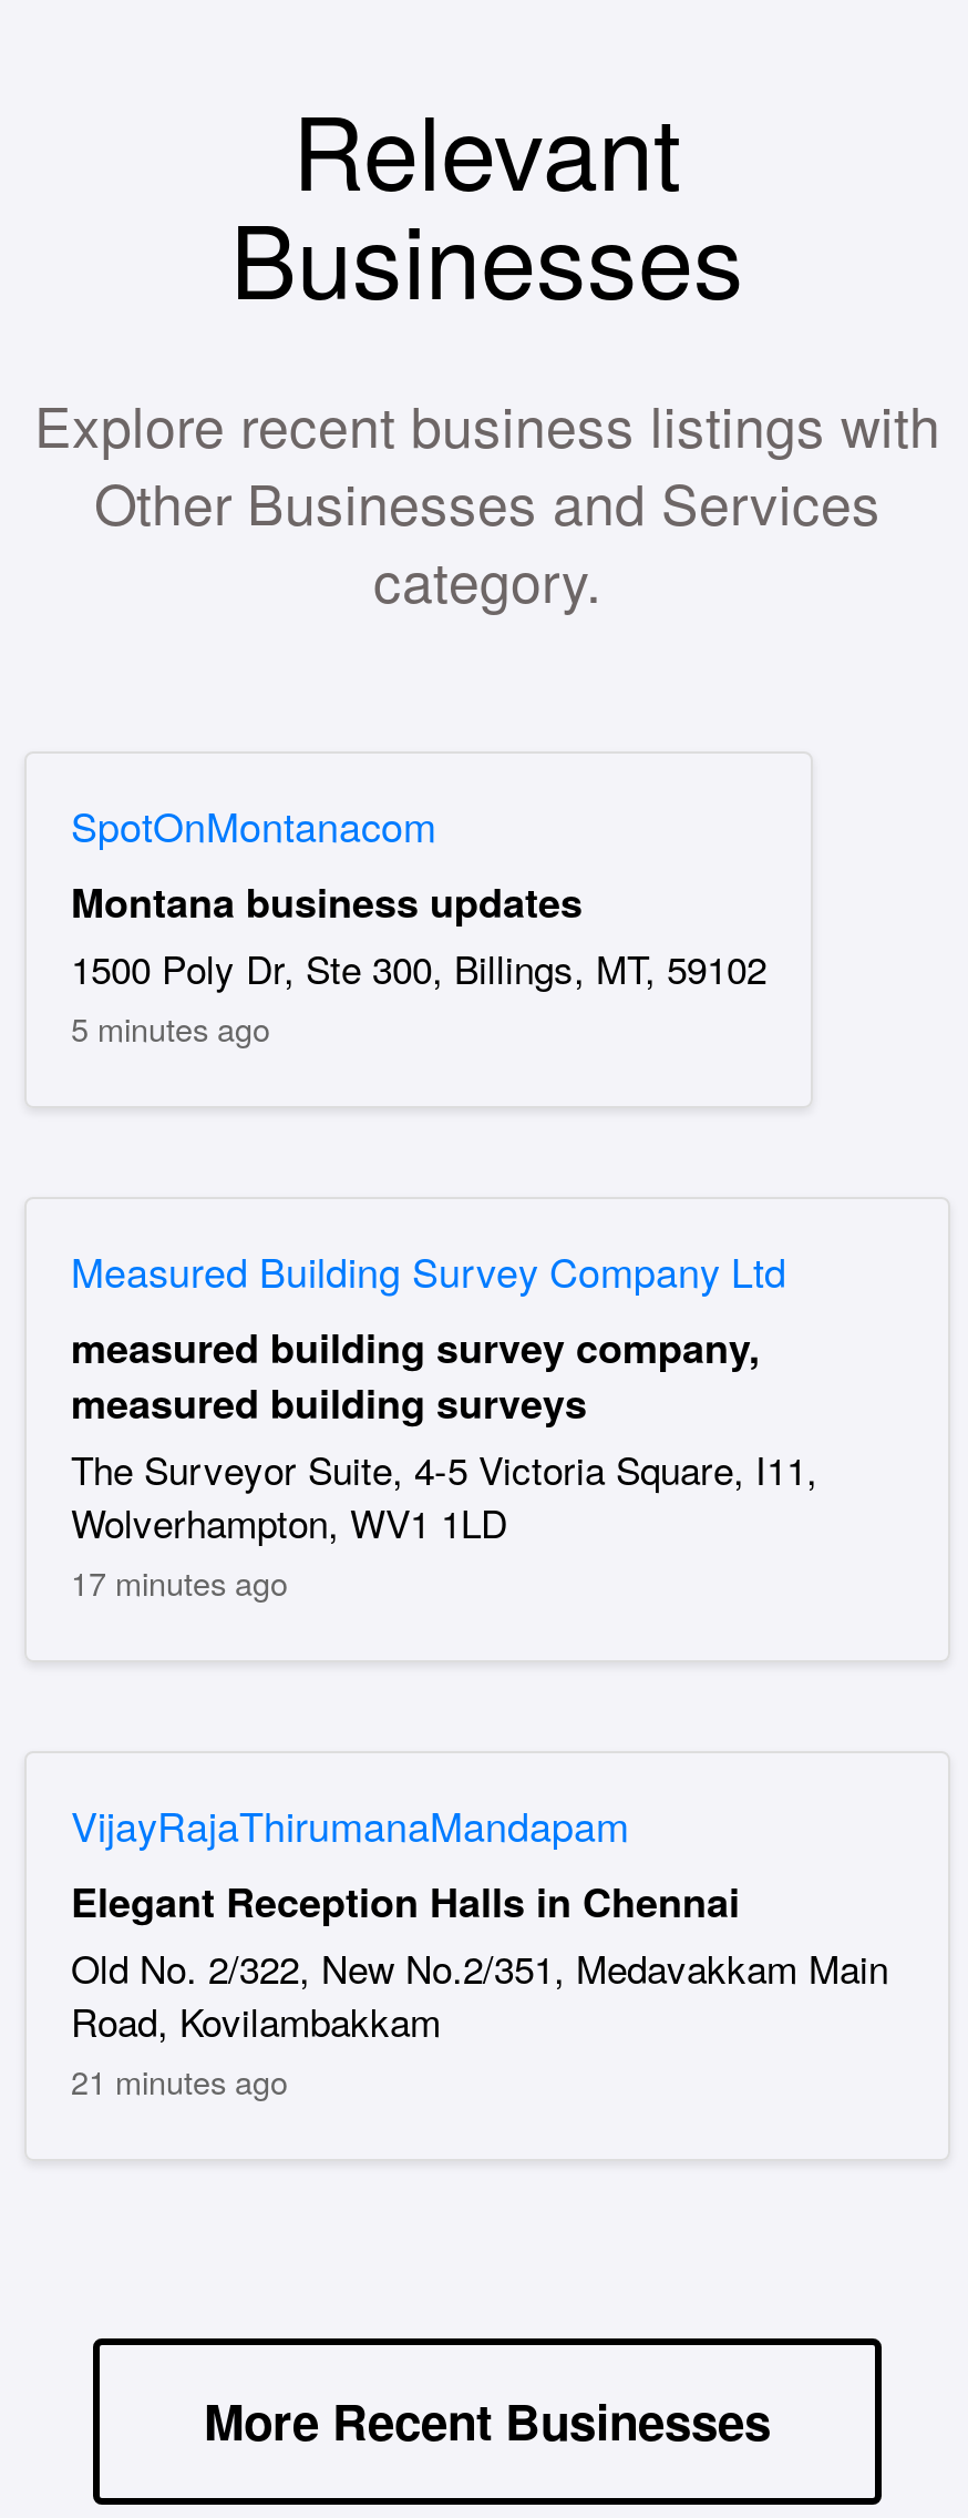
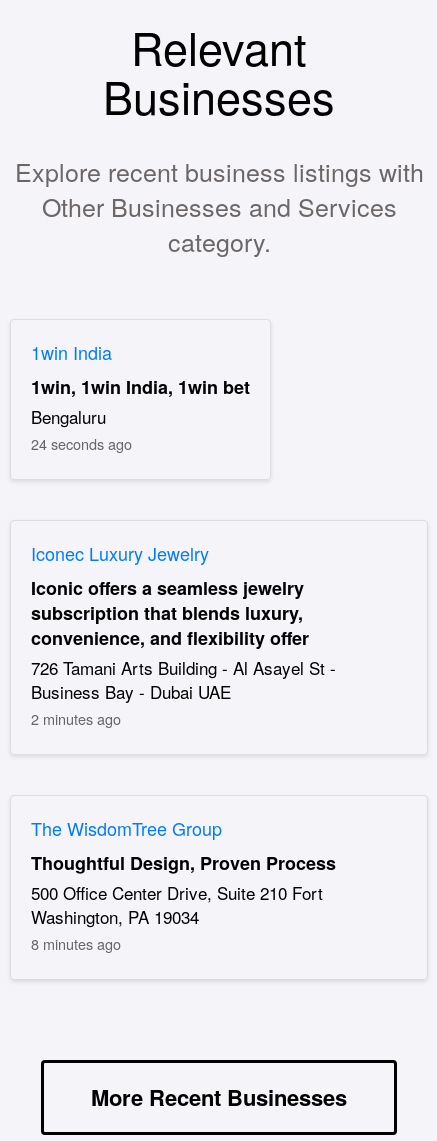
- SpotOnMontanacom
- Montana business updates
- 1500 Poly Dr, Ste 300, Billings, MT, 59102
- 5 minutes ago
+ 1win India
+ 1win, 1win India, 1win bet
+ Bengaluru
+ 24 seconds ago

- Measured Building Survey Company Ltd
- measured building survey company,
- measured building surveys
- The Surveyor Suite, 4-5 Victoria Square, I11,
- Wolverhampton, WV1 1LD
- 17 minutes ago
+ Iconec Luxury Jewelry
+ Iconic offers a seamless jewelry
+ subscription that blends luxury,
+ convenience, and flexibility offer
+ 726 Tamani Arts Building - Al Asayel St -
+ Business Bay - Dubai UAE
+ 2 minutes ago

- VijayRajaThirumanaMandapam
- Elegant Reception Halls in Chennai
- Old No. 2/322, New No.2/351, Medavakkam Main
- Road, Kovilambakkam
- 21 minutes ago
+ The WisdomTree Group
+ Thoughtful Design, Proven Process
+ 500 Office Center Drive, Suite 210 Fort
+ Washington, PA 19034
+ 8 minutes ago
